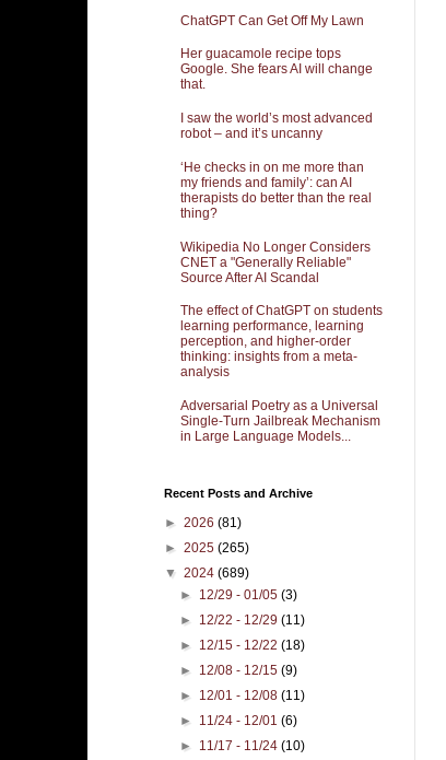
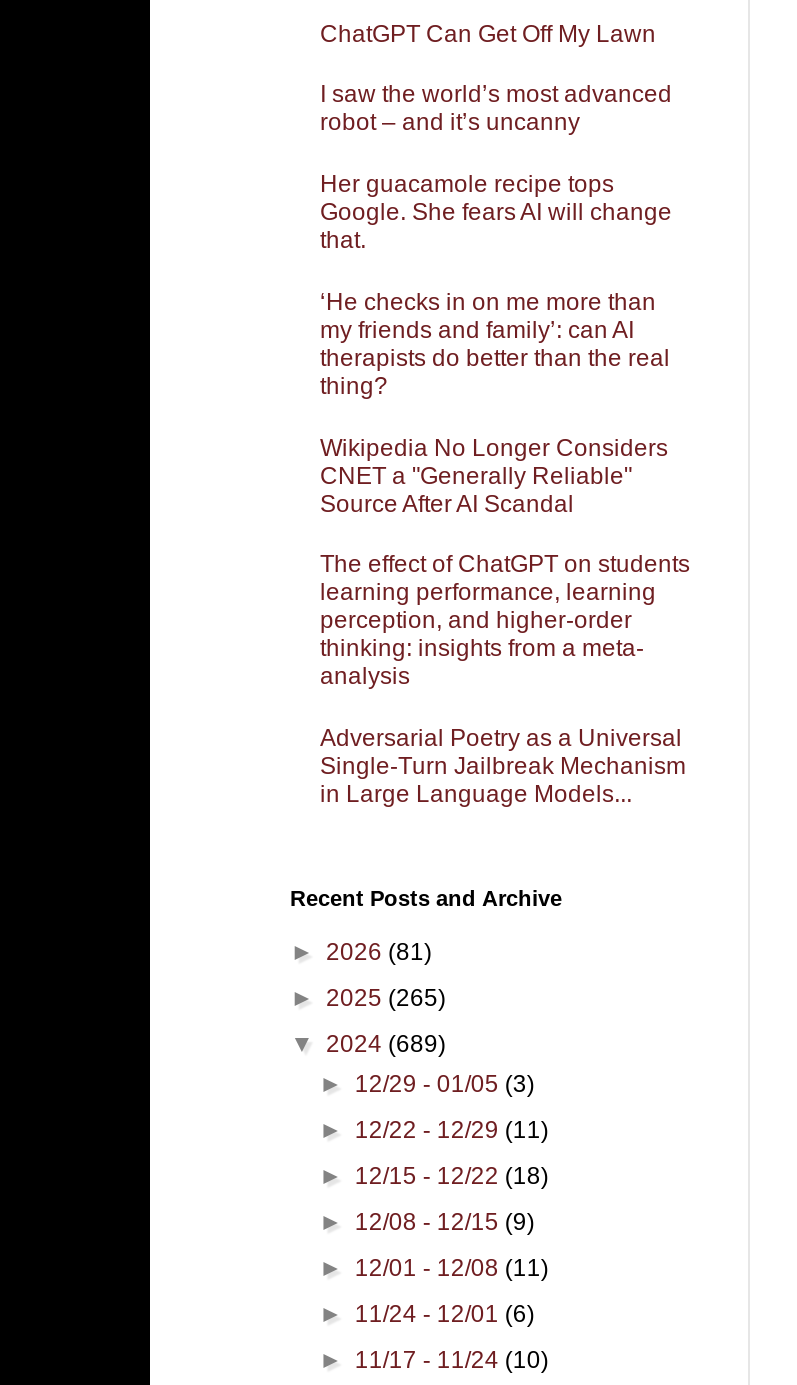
moved down: Her guacamole recipe tops | Google. She fears AI will change | that.

moved up: I saw the world’s most advanced | robot – and it’s uncanny
